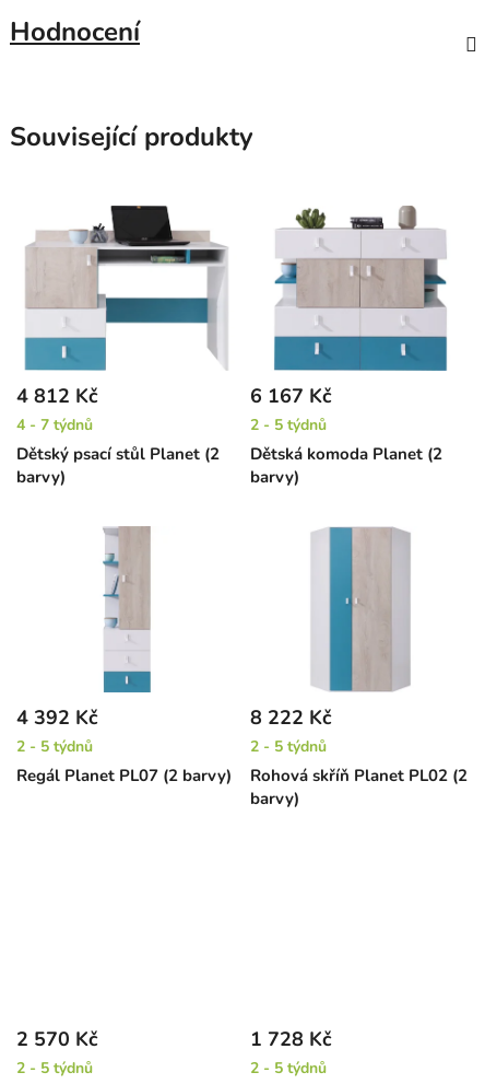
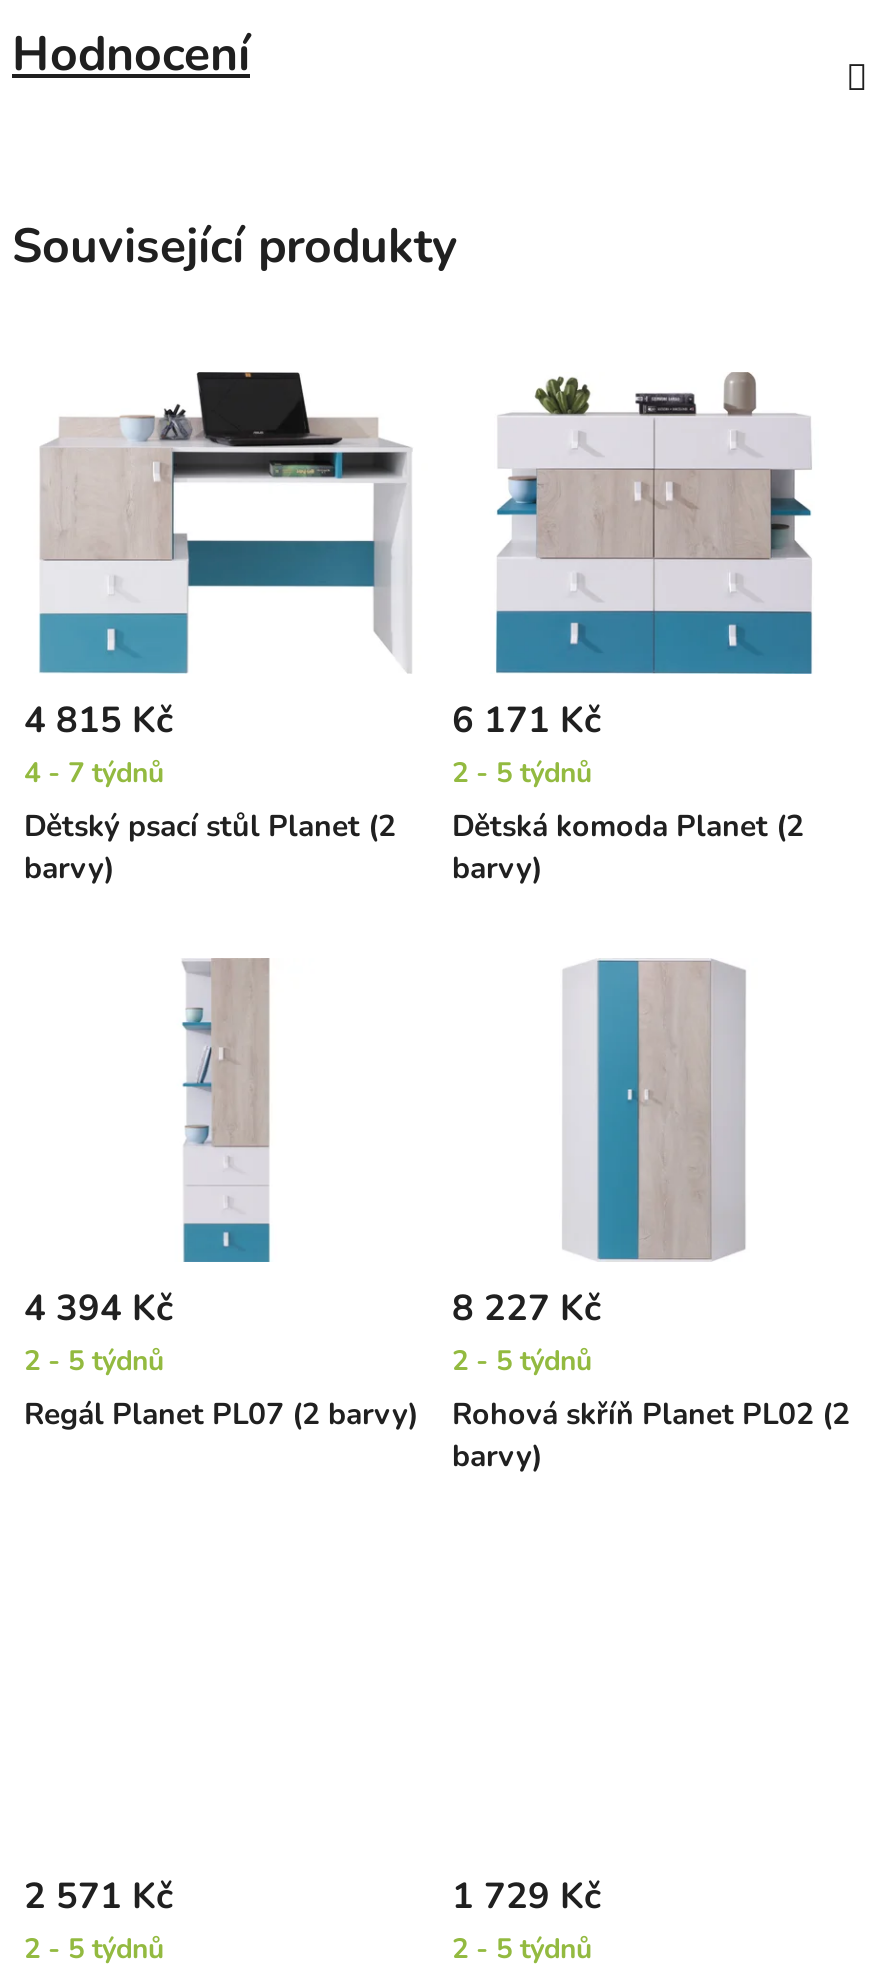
- 4 812 Kč
+ 4 815 Kč

- 6 167 Kč
+ 6 171 Kč

- 4 392 Kč
+ 4 394 Kč

- 8 222 Kč
+ 8 227 Kč

- 2 570 Kč
+ 2 571 Kč

- 1 728 Kč
+ 1 729 Kč
